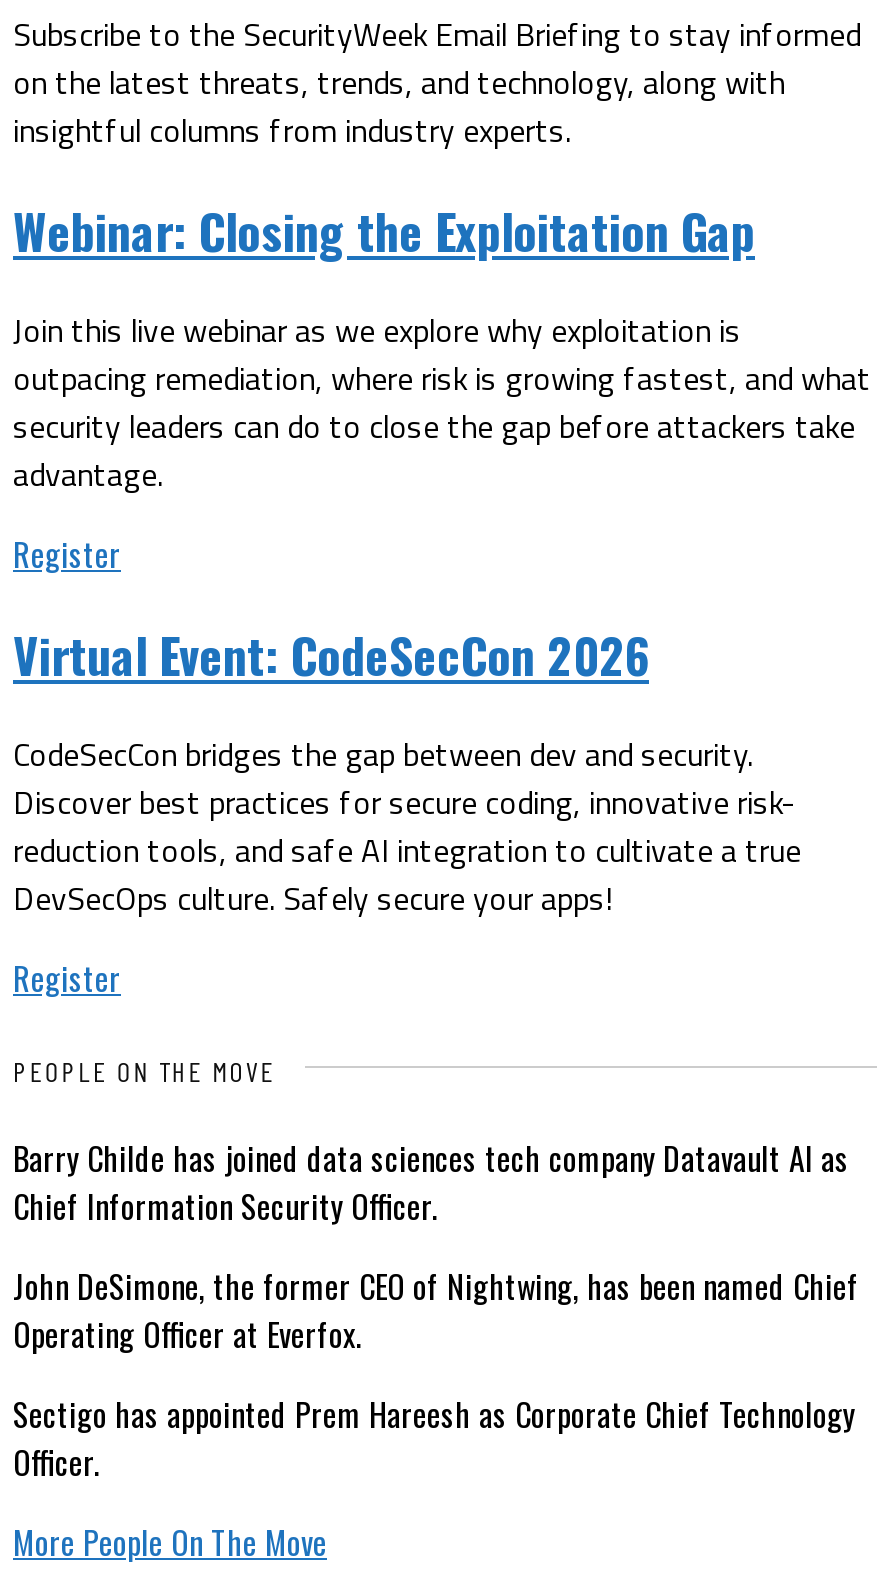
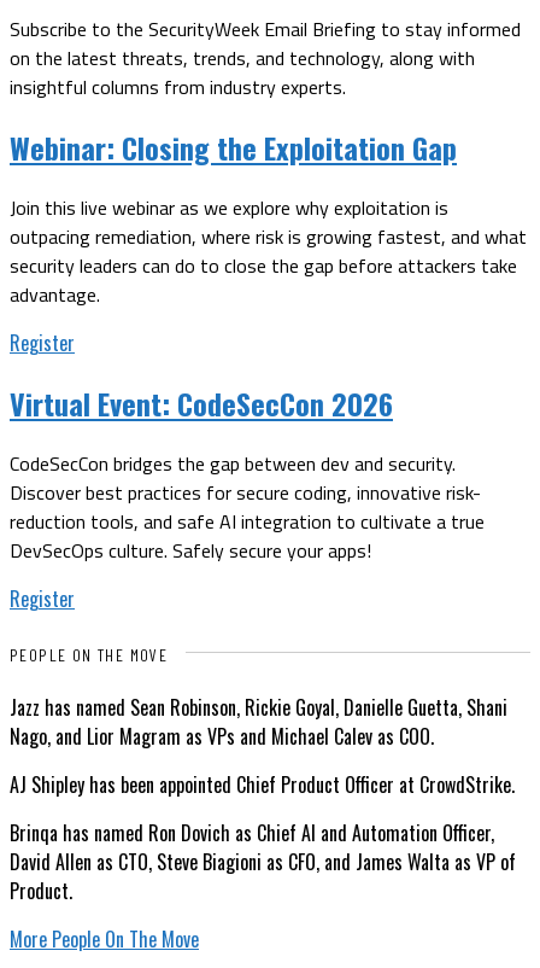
- Barry Childe has joined data sciences tech company Datavault AI as
- Chief Information Security Officer.
+ Jazz has named Sean Robinson, Rickie Goyal, Danielle Guetta, Shani
+ Nago, and Lior Magram as VPs and Michael Calev as COO.

- John DeSimone, the former CEO of Nightwing, has been named Chief
- Operating Officer at Everfox.
+ AJ Shipley has been appointed Chief Product Officer at CrowdStrike.

- Sectigo has appointed Prem Hareesh as Corporate Chief Technology
- Officer.
+ Brinqa has named Ron Dovich as Chief AI and Automation Officer,
+ David Allen as CTO, Steve Biagioni as CFO, and James Walta as VP of
+ Product.
